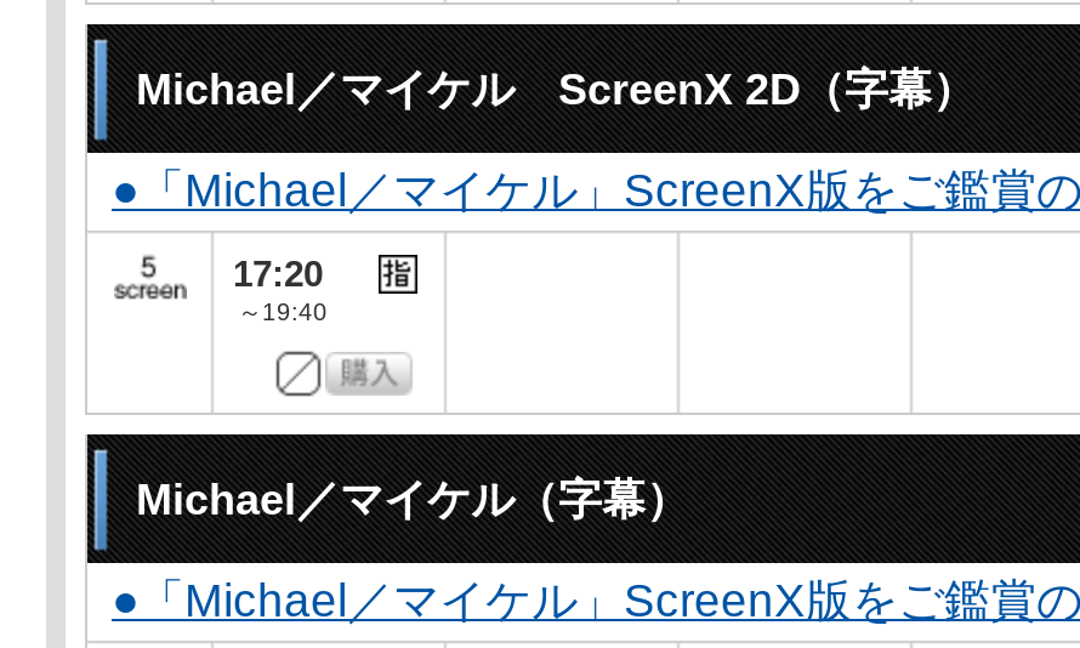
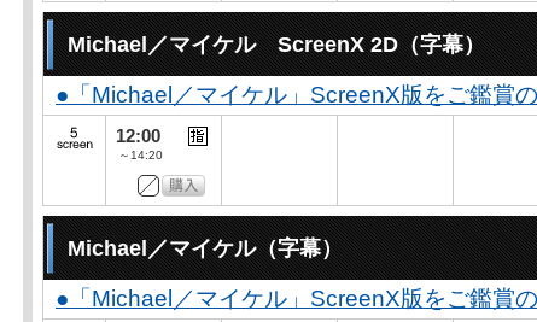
- 17:20
+ 12:00

- ～19:40
+ ～14:20
